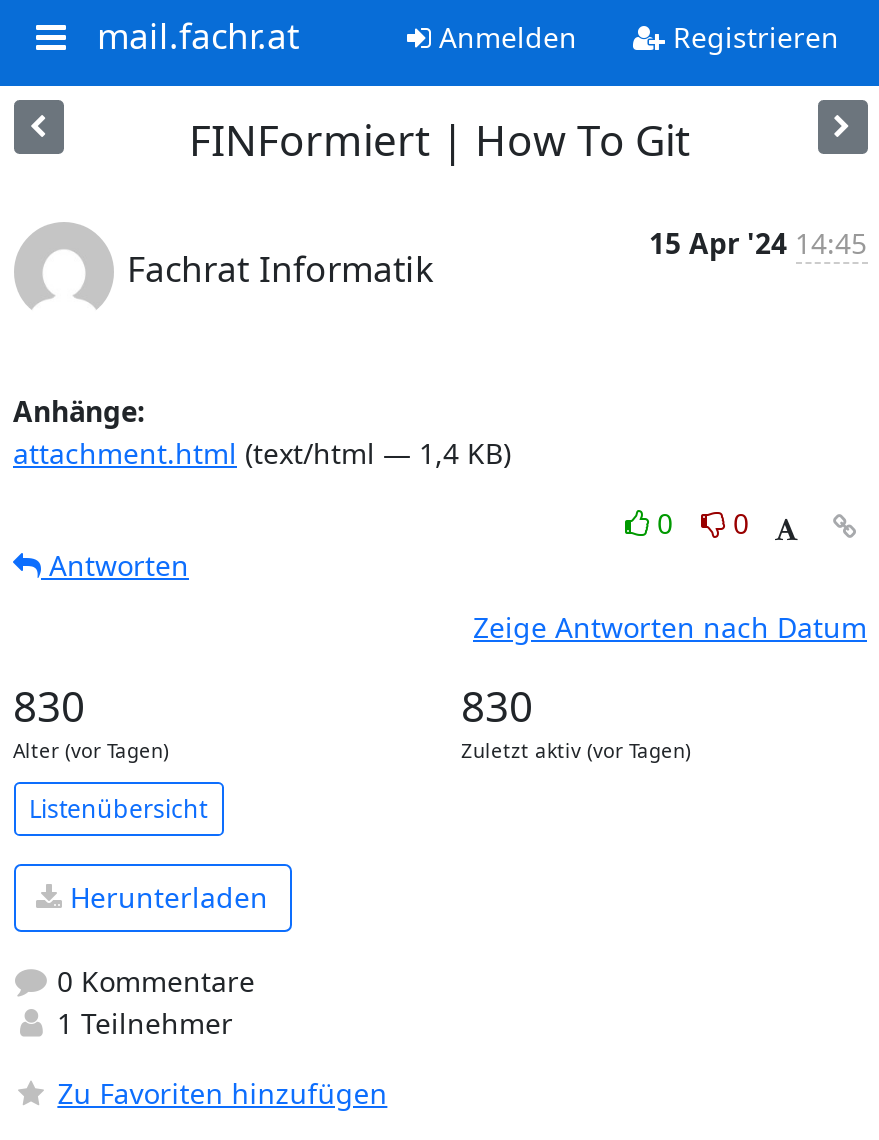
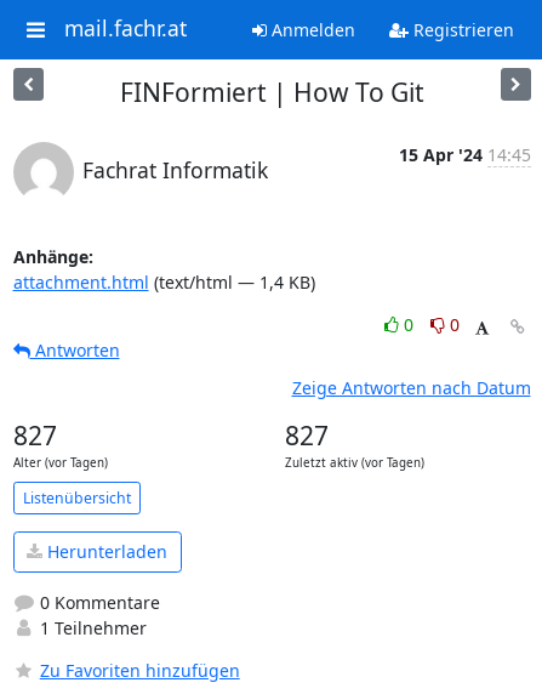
- 830
+ 827

- 830
+ 827
